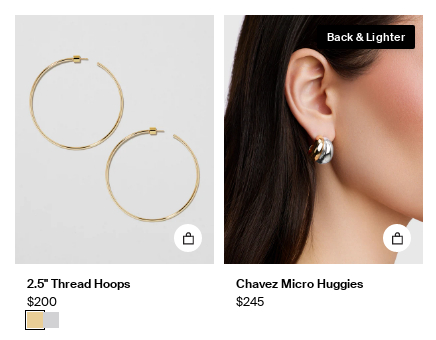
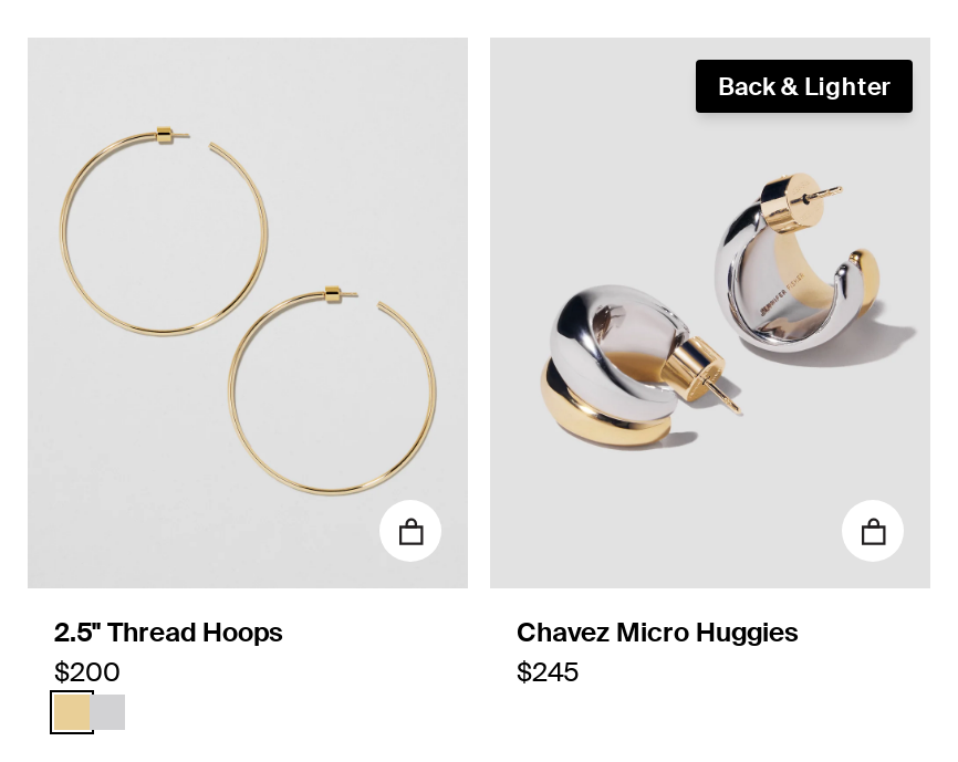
- [image]
+ [image]
